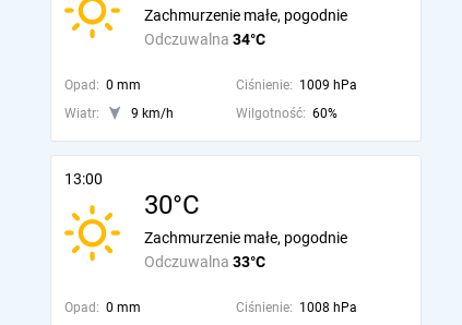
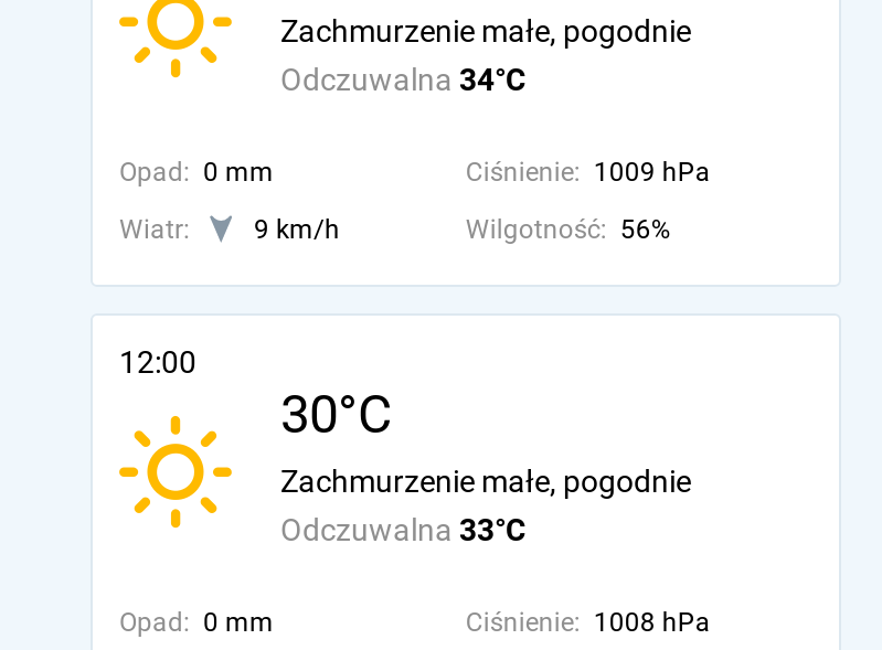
- Wilgotność: 60%
+ Wilgotność: 56%

- 13:00
+ 12:00
